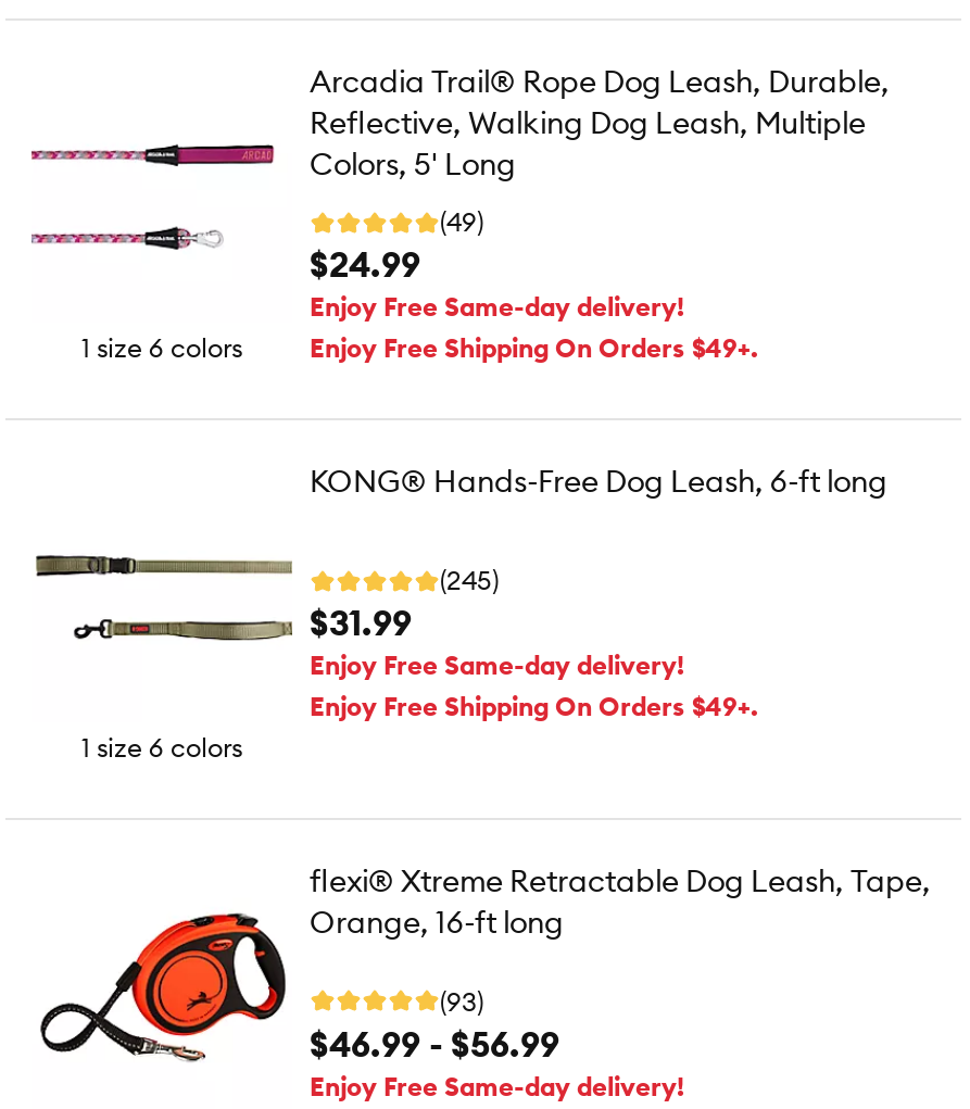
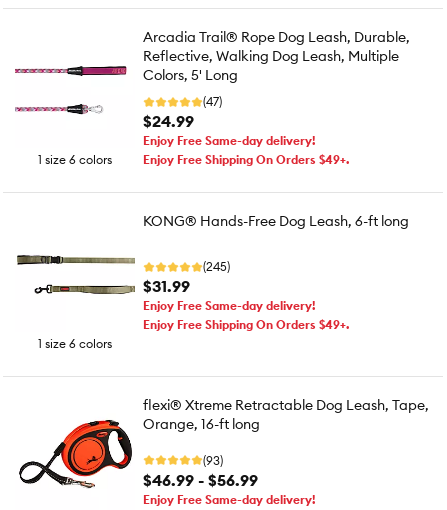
- (49)
+ (47)
